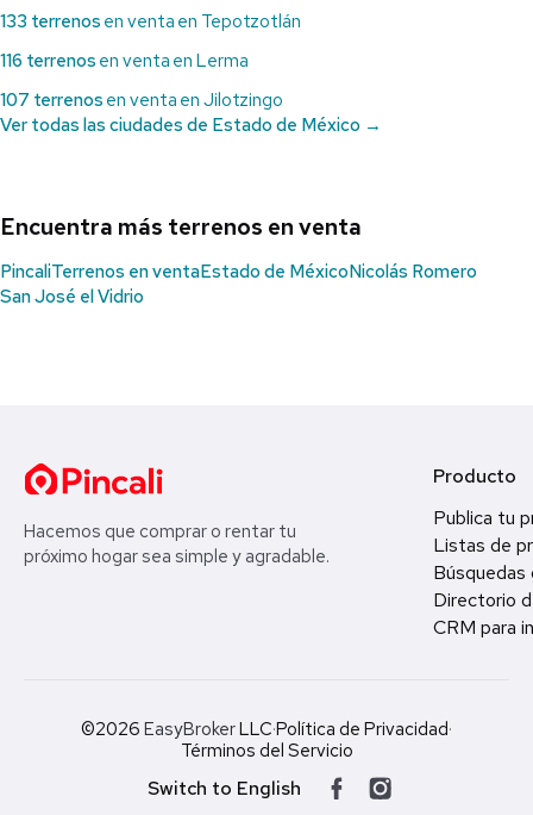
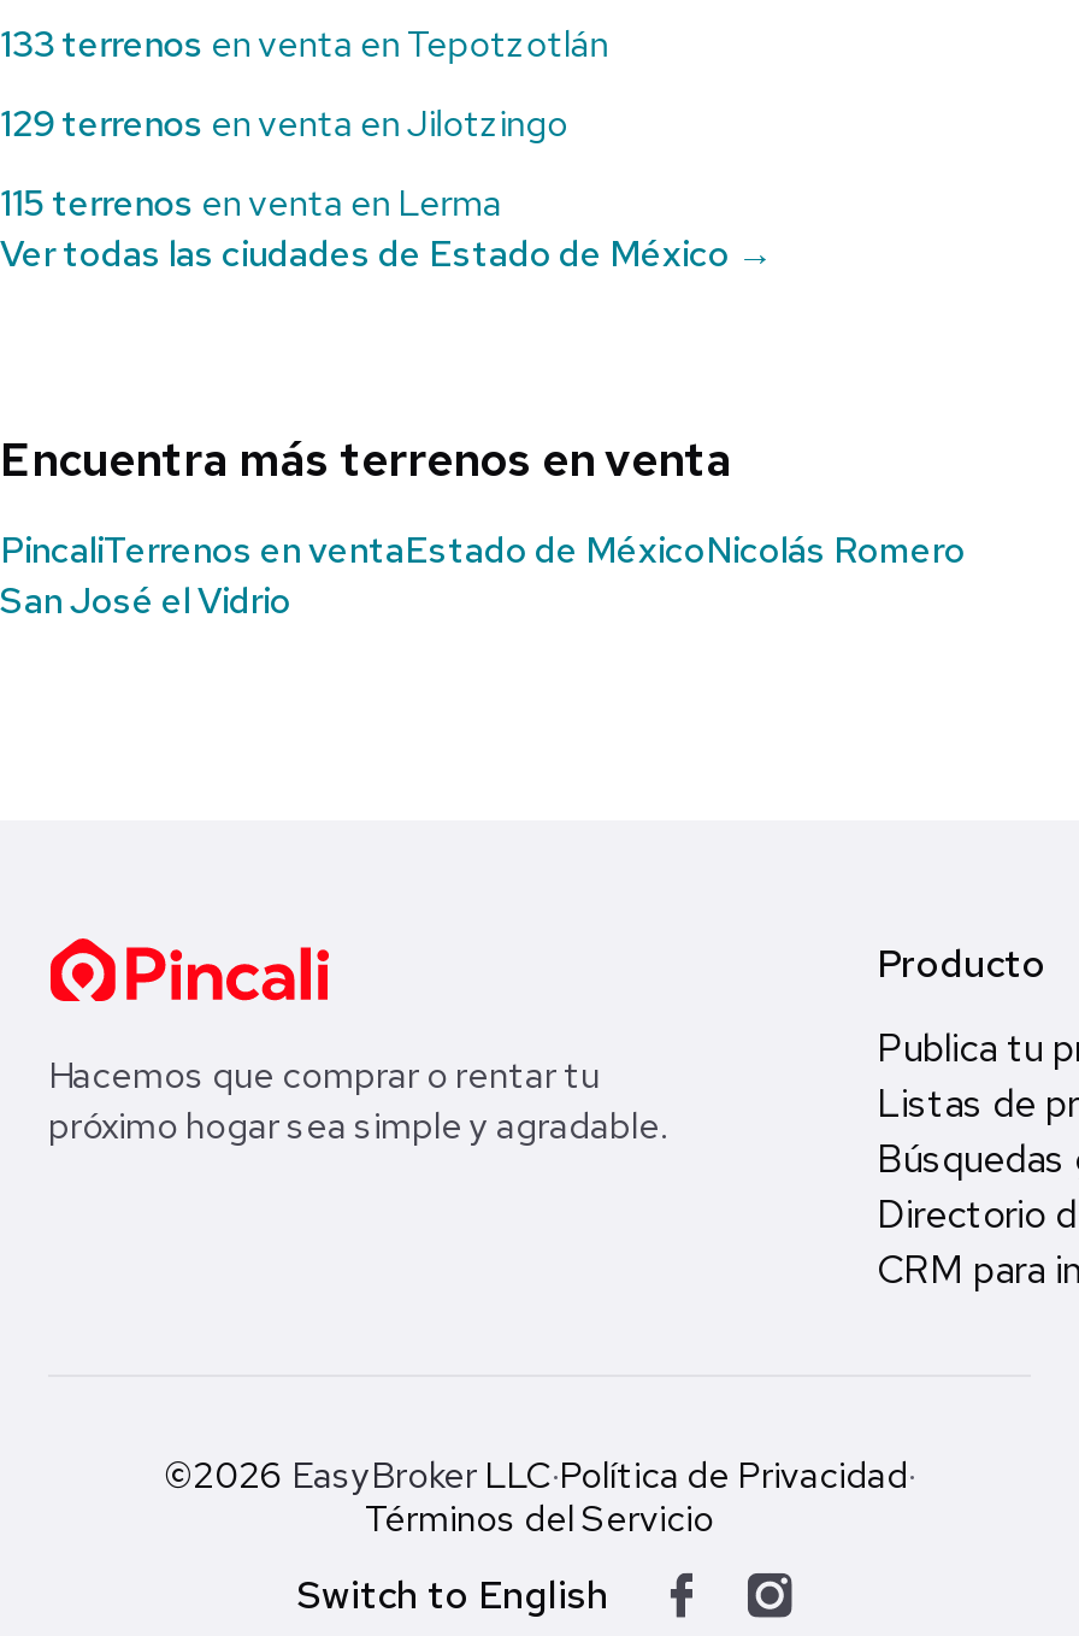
- 116 terrenos en venta en Lerma
+ 129 terrenos en venta en Jilotzingo

- 107 terrenos en venta en Jilotzingo
+ 115 terrenos en venta en Lerma
